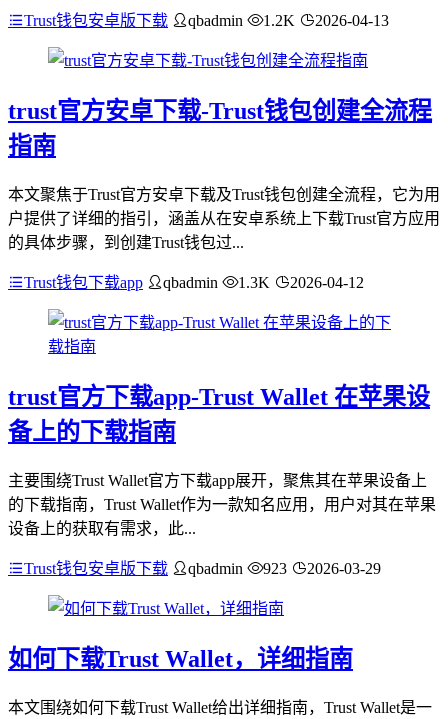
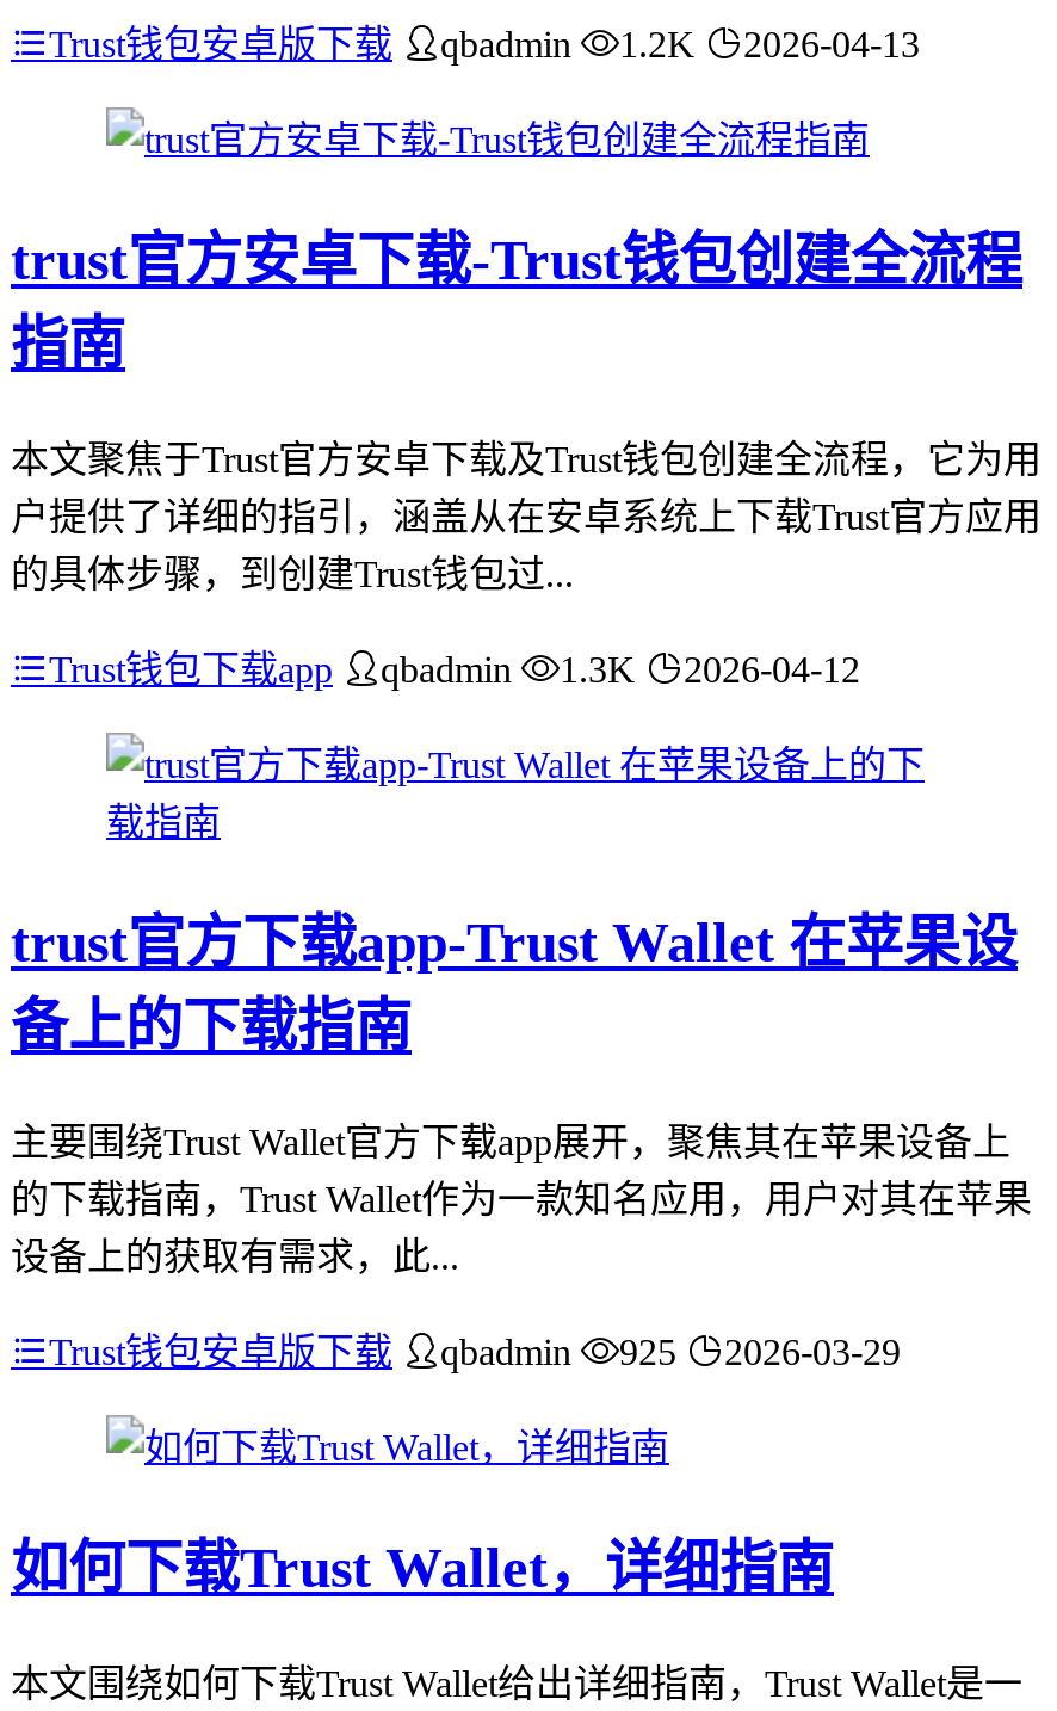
- Trust钱包安卓版下载 qbadmin 923 2026-03-29
+ Trust钱包安卓版下载 qbadmin 925 2026-03-29
